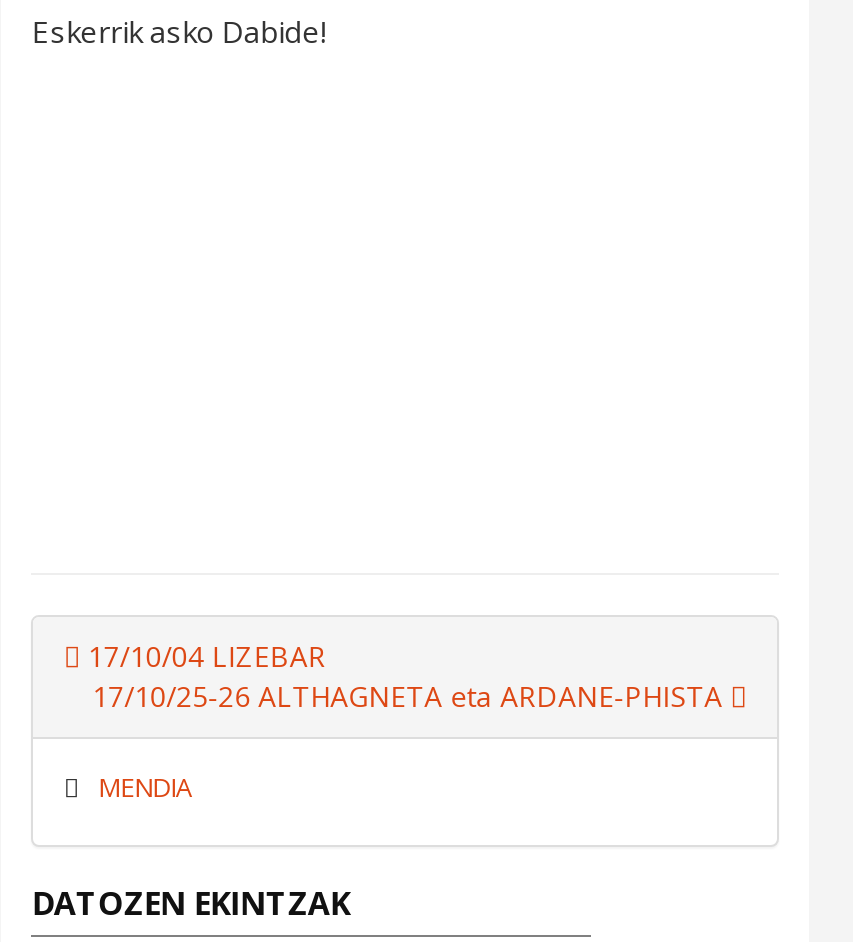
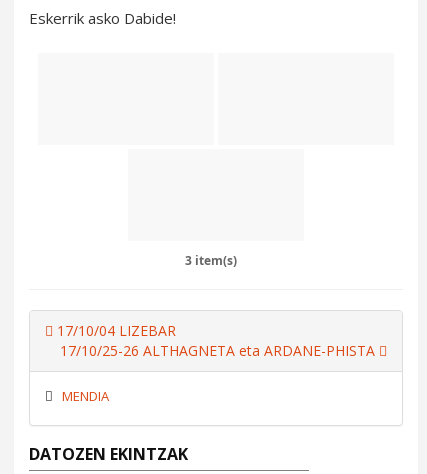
+ 3 item(s)
